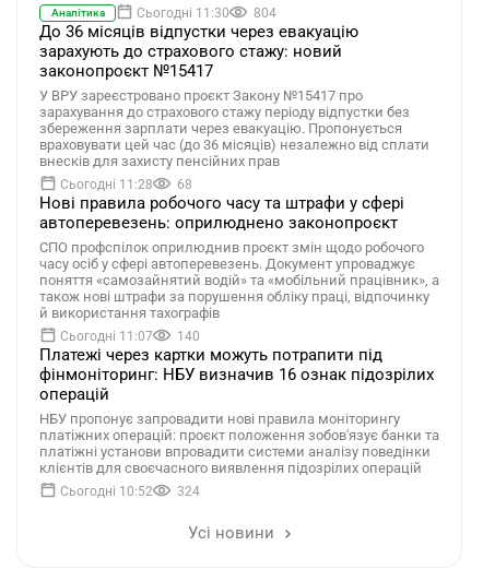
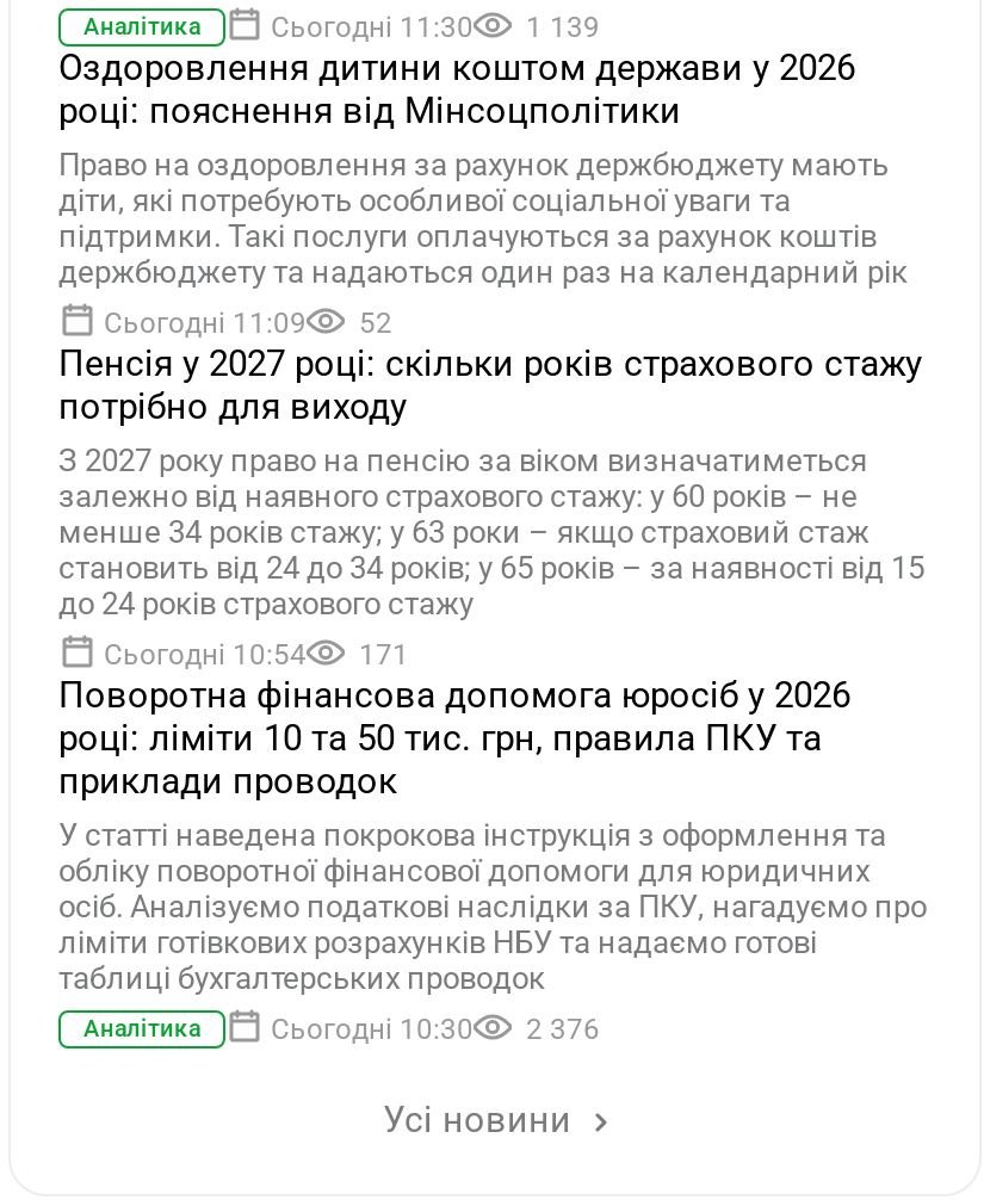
- 804
- До 36 місяців відпустки через евакуацію
- зарахують до страхового стажу: новий
- законопроєкт №15417
- У ВРУ зареєстровано проєкт Закону №15417 про
- зарахування до страхового стажу періоду відпустки без
- збереження зарплати через евакуацію. Пропонується
- враховувати цей час (до 36 місяців) незалежно від сплати
- внесків для захисту пенсійних прав
+ 1 139
+ Оздоровлення дитини коштом держави у 2026
+ році: пояснення від Мінсоцполітики
+ Право на оздоровлення за рахунок держбюджету мають
+ діти, які потребують особливої соціальної уваги та
+ підтримки. Такі послуги оплачуються за рахунок коштів
+ держбюджету та надаються один раз на календарний рік

- Сьогодні 11:28
- 68
- Нові правила робочого часу та штрафи у сфері
- автоперевезень: оприлюднено законопроєкт
- СПО профспілок оприлюднив проєкт змін щодо робочого
- часу осіб у сфері автоперевезень. Документ упроваджує
- поняття «самозайнятий водій» та «мобільний працівник», а
- також нові штрафи за порушення обліку праці, відпочинку
- й використання тахографів
+ Сьогодні 11:09
+ 52
+ Пенсія у 2027 році: скільки років страхового стажу
+ потрібно для виходу
+ З 2027 року право на пенсію за віком визначатиметься
+ залежно від наявного страхового стажу: у 60 років – не
+ менше 34 років стажу; у 63 роки – якщо страховий стаж
+ становить від 24 до 34 років; у 65 років – за наявності від 15
+ до 24 років страхового стажу

- Сьогодні 11:07
- 140
- Платежі через картки можуть потрапити під
- фінмоніторинг: НБУ визначив 16 ознак підозрілих
- операцій
- НБУ пропонує запровадити нові правила моніторингу
- платіжних операцій: проєкт положення зобов'язує банки та
- платіжні установи впровадити системи аналізу поведінки
- клієнтів для своєчасного виявлення підозрілих операцій
+ Сьогодні 10:54
+ 171
+ Поворотна фінансова допомога юросіб у 2026
+ році: ліміти 10 та 50 тис. грн, правила ПКУ та
+ приклади проводок
+ У статті наведена покрокова інструкція з оформлення та
+ обліку поворотної фінансової допомоги для юридичних
+ осіб. Аналізуємо податкові наслідки за ПКУ, нагадуємо про
+ ліміти готівкових розрахунків НБУ та надаємо готові
+ таблиці бухгалтерських проводок

- Сьогодні 10:52
- 324
+ Аналітика
+ Сьогодні 10:30
+ 2 376
